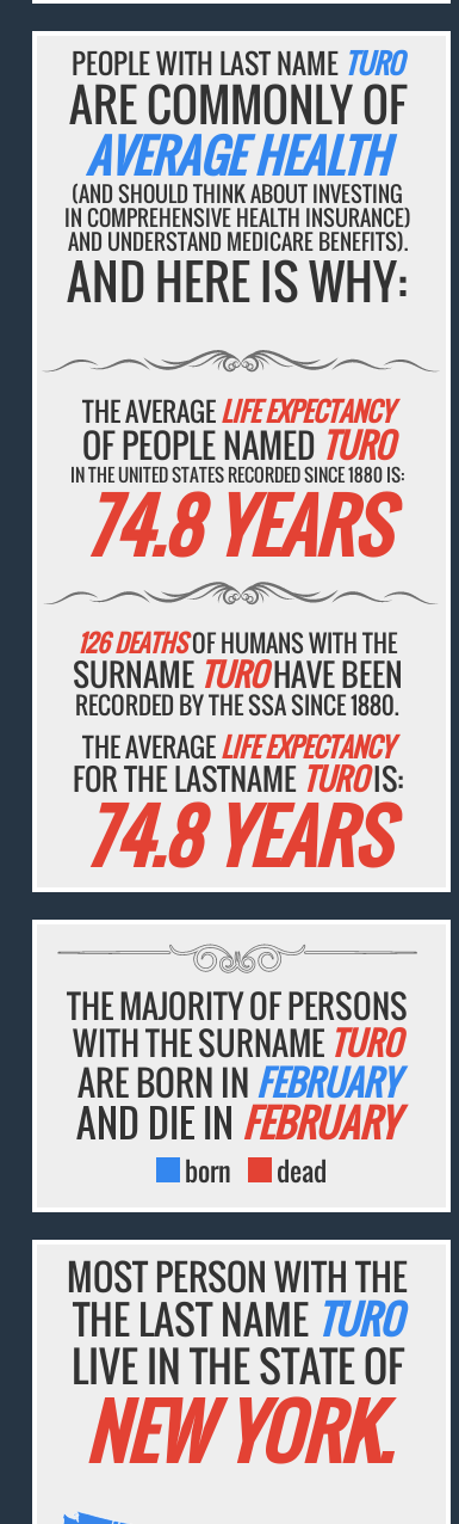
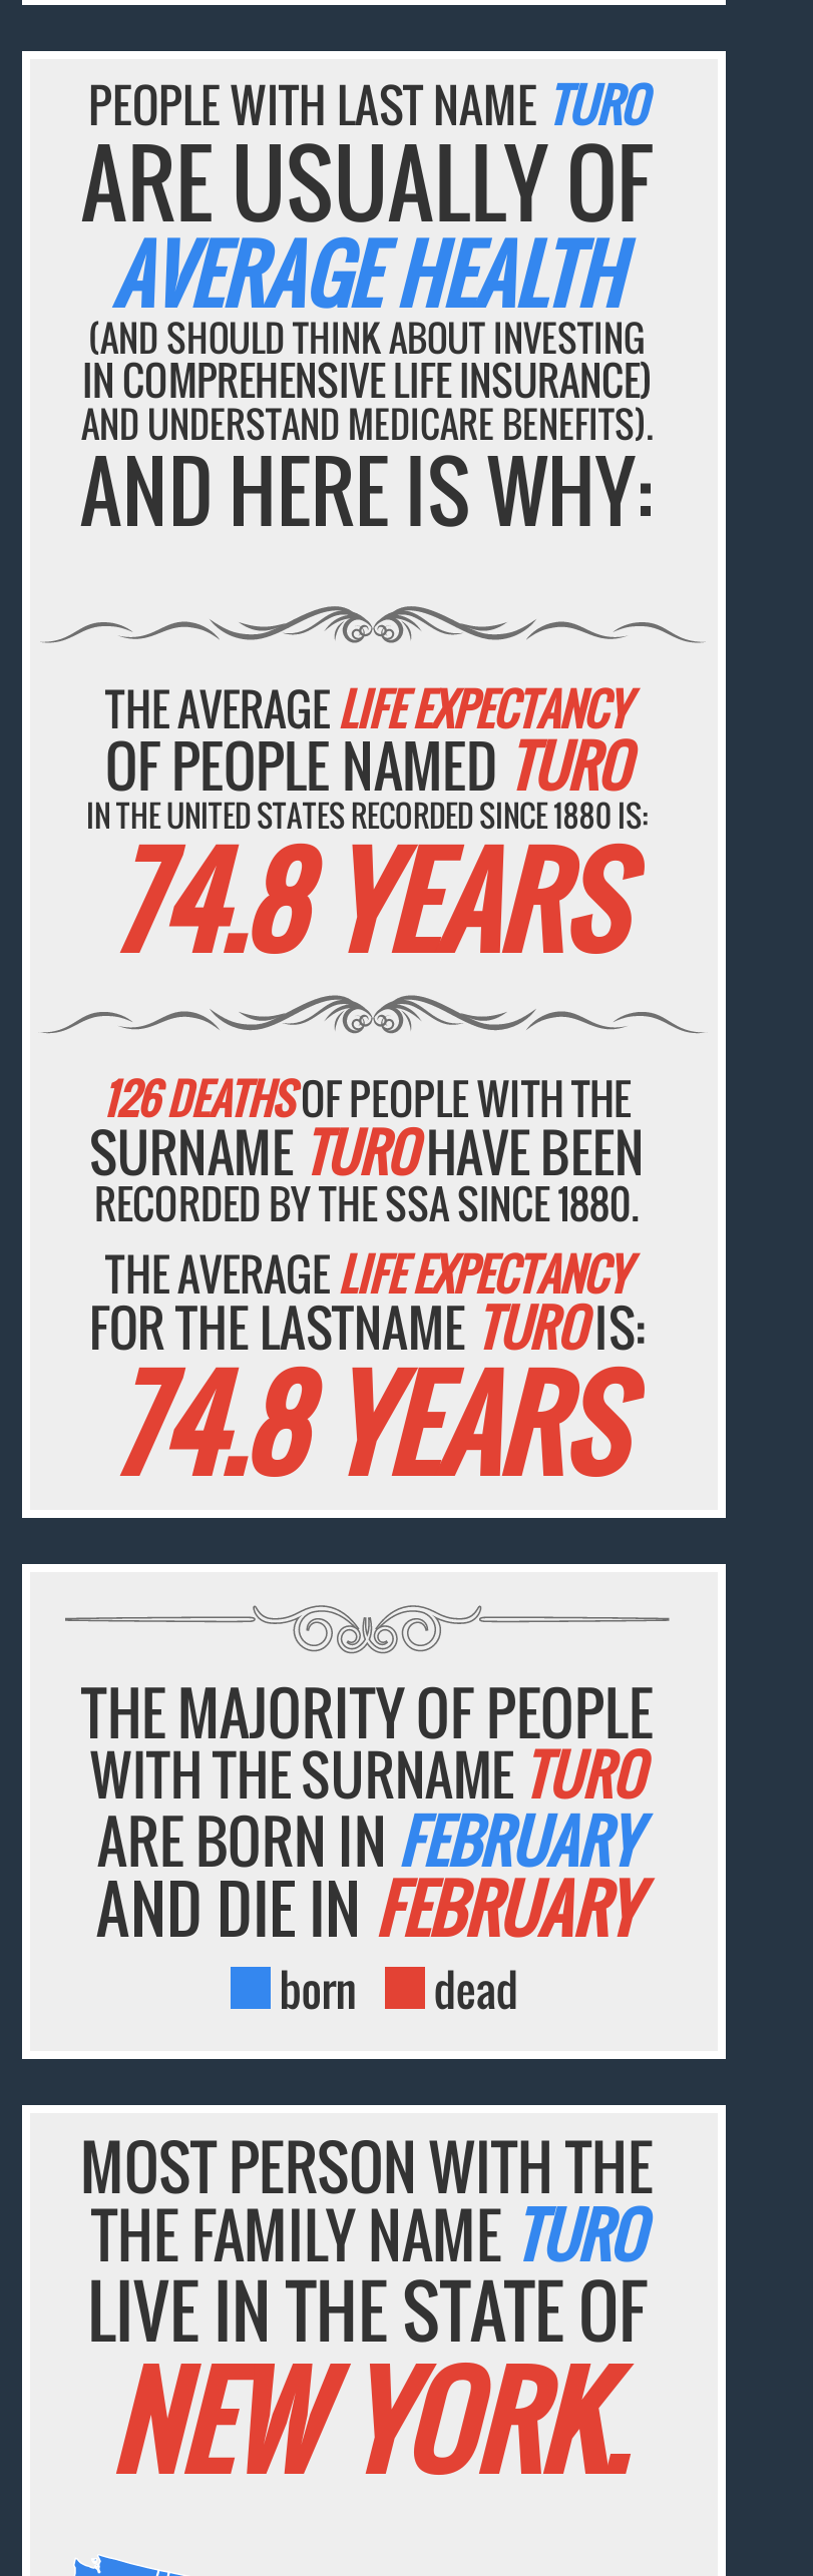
- ARE COMMONLY OF
+ ARE USUALLY OF

- IN COMPREHENSIVE HEALTH INSURANCE)
+ IN COMPREHENSIVE LIFE INSURANCE)

- 126 DEATHSOF HUMANS WITH THE
+ 126 DEATHSOF PEOPLE WITH THE

- THE MAJORITY OF PERSONS
+ THE MAJORITY OF PEOPLE

- THE LAST NAMETURO
+ THE FAMILY NAMETURO
